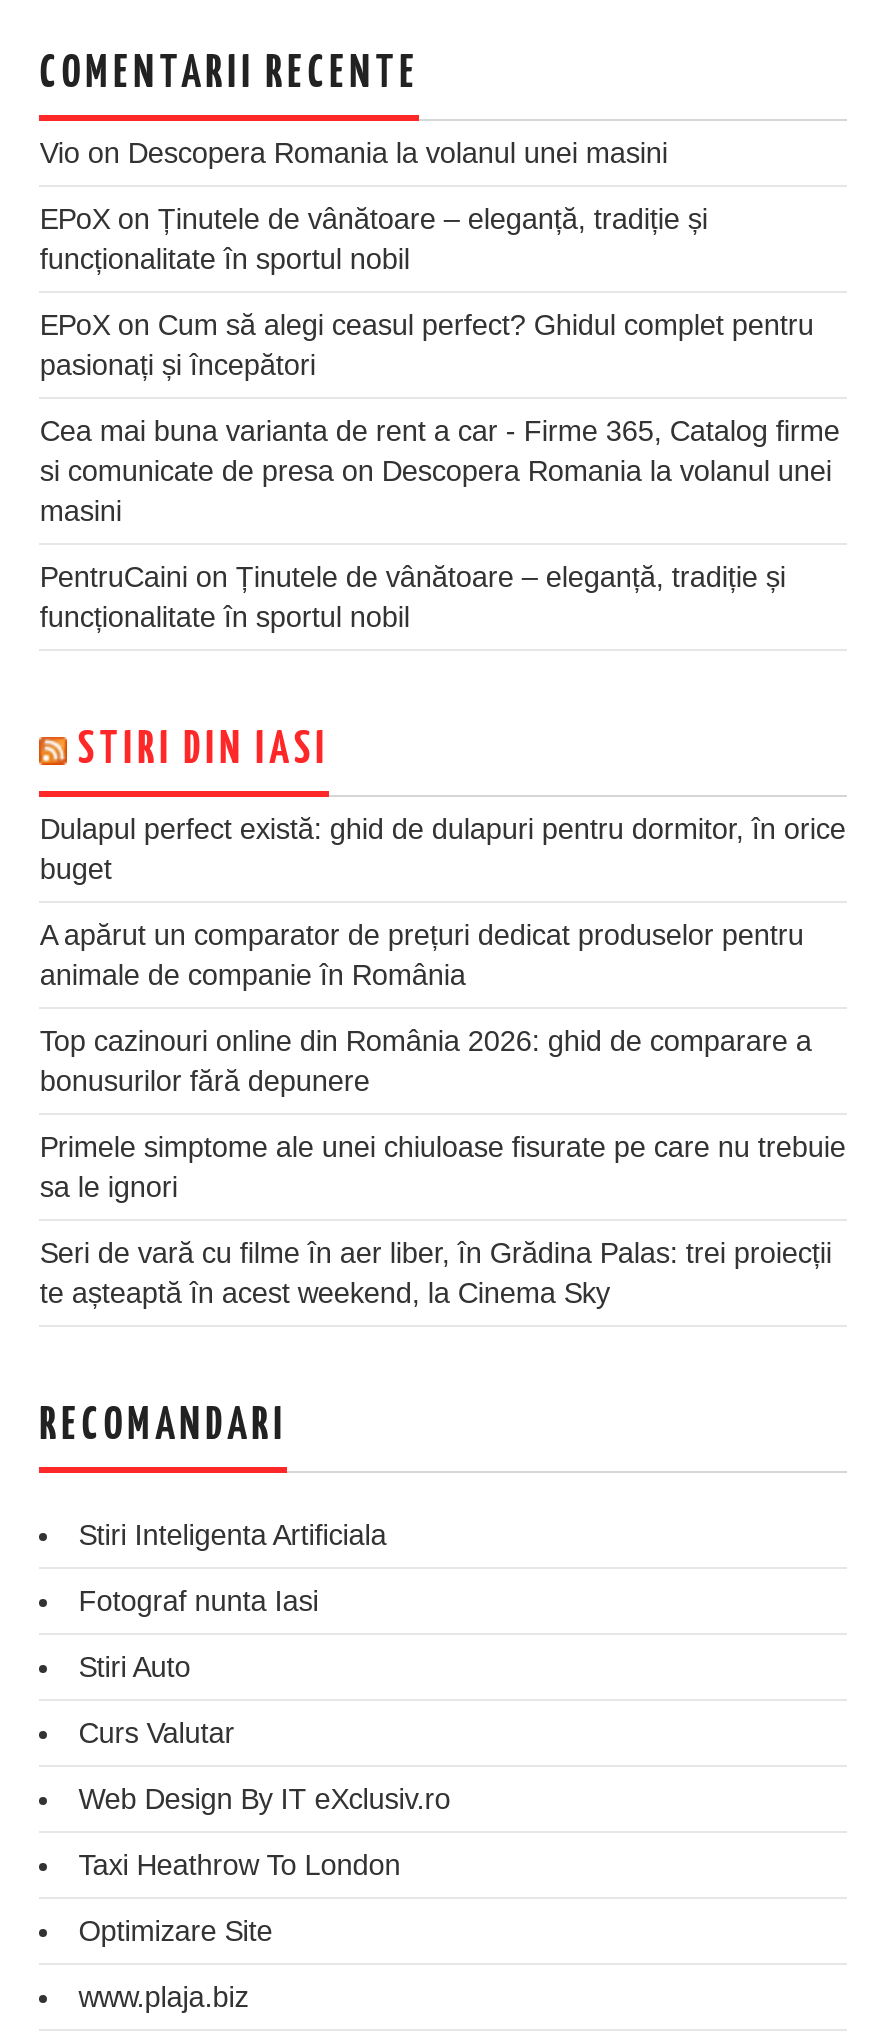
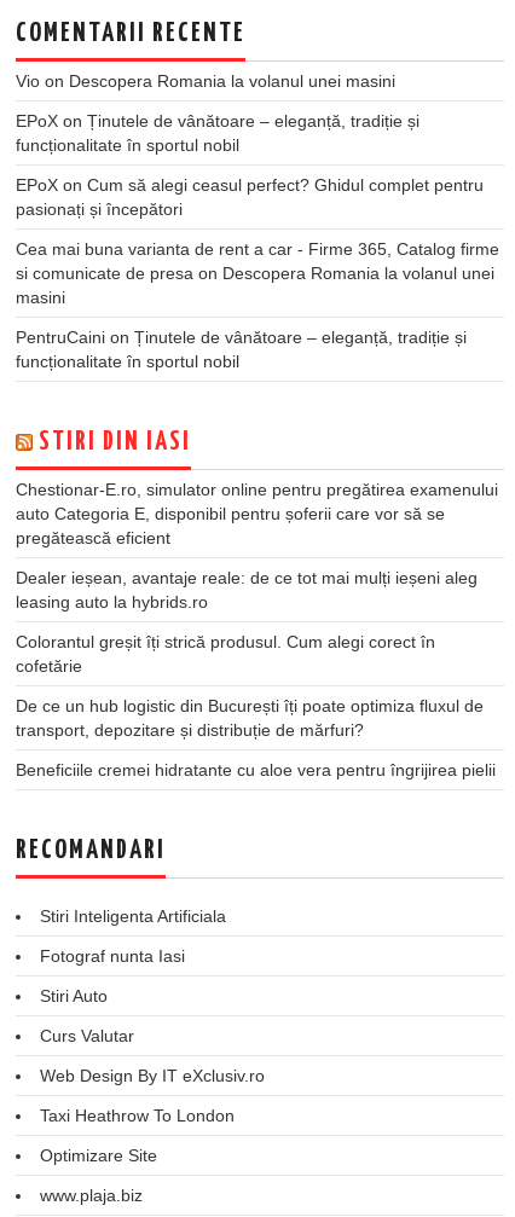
- Dulapul perfect există: ghid de dulapuri pentru dormitor, în orice
- buget
+ Chestionar-E.ro, simulator online pentru pregătirea examenului
+ auto Categoria E, disponibil pentru șoferii care vor să se
+ pregătească eficient

- A apărut un comparator de prețuri dedicat produselor pentru
- animale de companie în România
+ Dealer ieșean, avantaje reale: de ce tot mai mulți ieșeni aleg
+ leasing auto la hybrids.ro

- Top cazinouri online din România 2026: ghid de comparare a
- bonusurilor fără depunere
+ Colorantul greșit îți strică produsul. Cum alegi corect în
+ cofetărie

- Primele simptome ale unei chiuloase fisurate pe care nu trebuie
- sa le ignori
+ De ce un hub logistic din București îți poate optimiza fluxul de
+ transport, depozitare și distribuție de mărfuri?

- Seri de vară cu filme în aer liber, în Grădina Palas: trei proiecții
- te așteaptă în acest weekend, la Cinema Sky
+ Beneficiile cremei hidratante cu aloe vera pentru îngrijirea pielii
